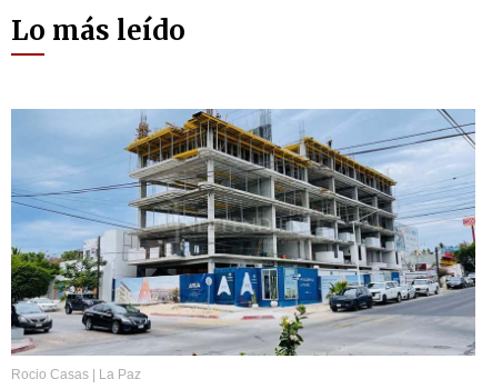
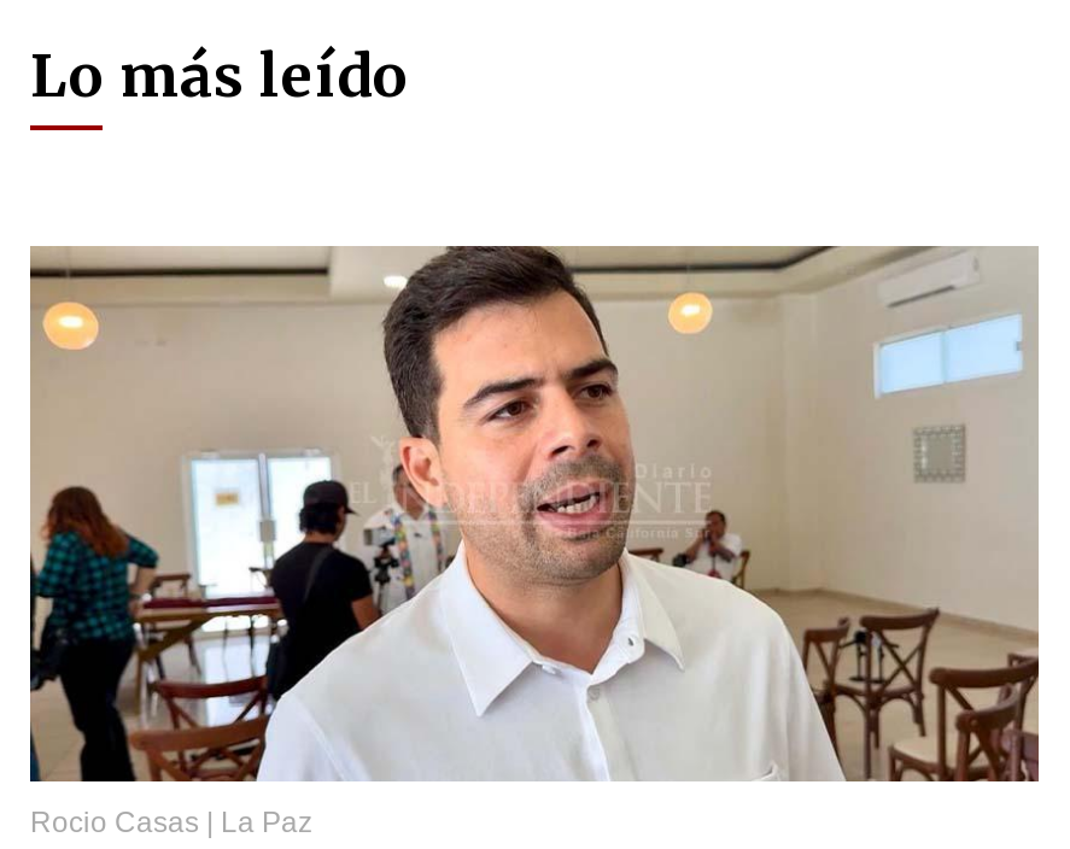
- [image]
+ [image]
